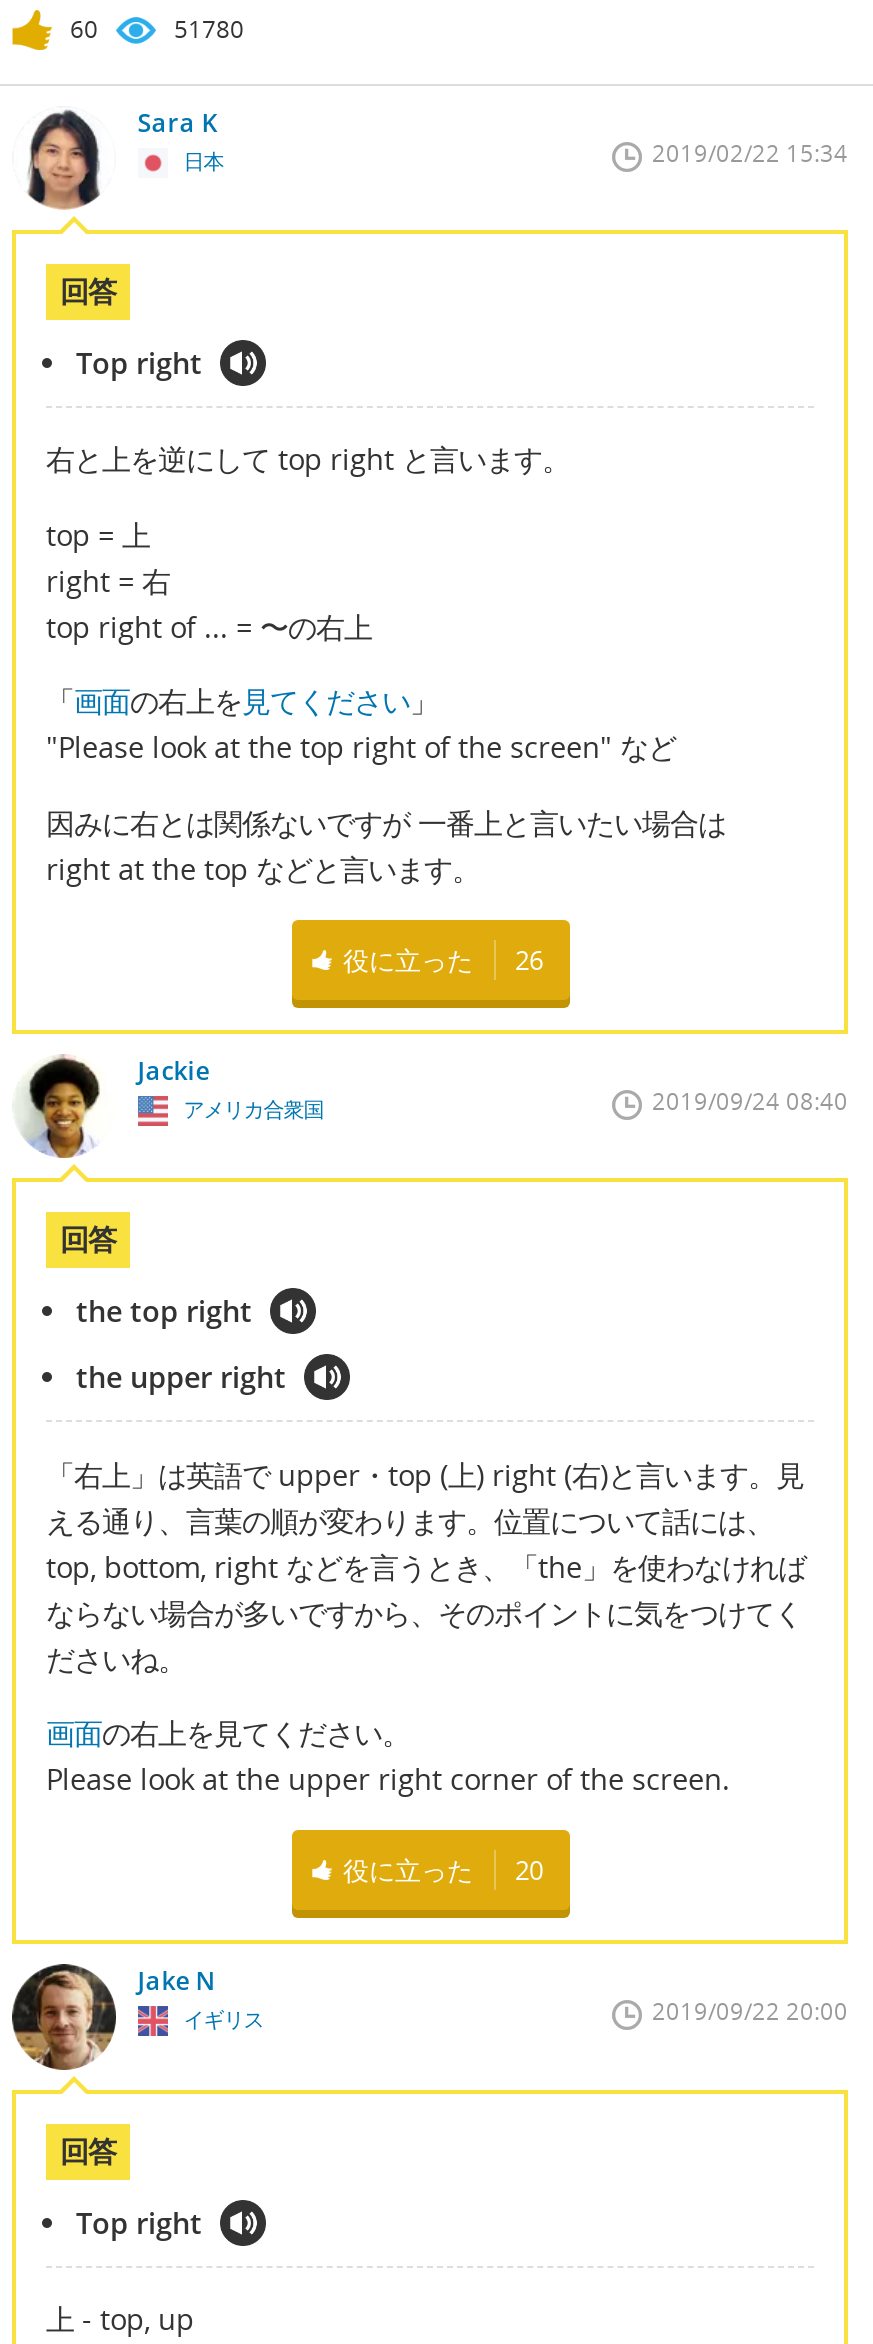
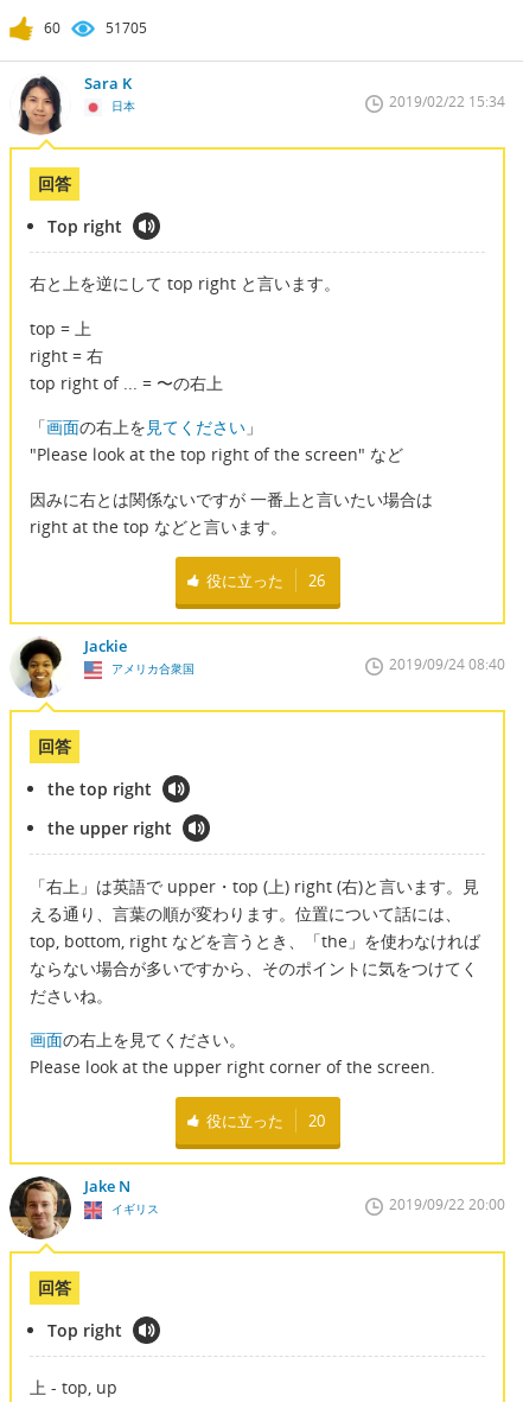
- 51780
+ 51705
